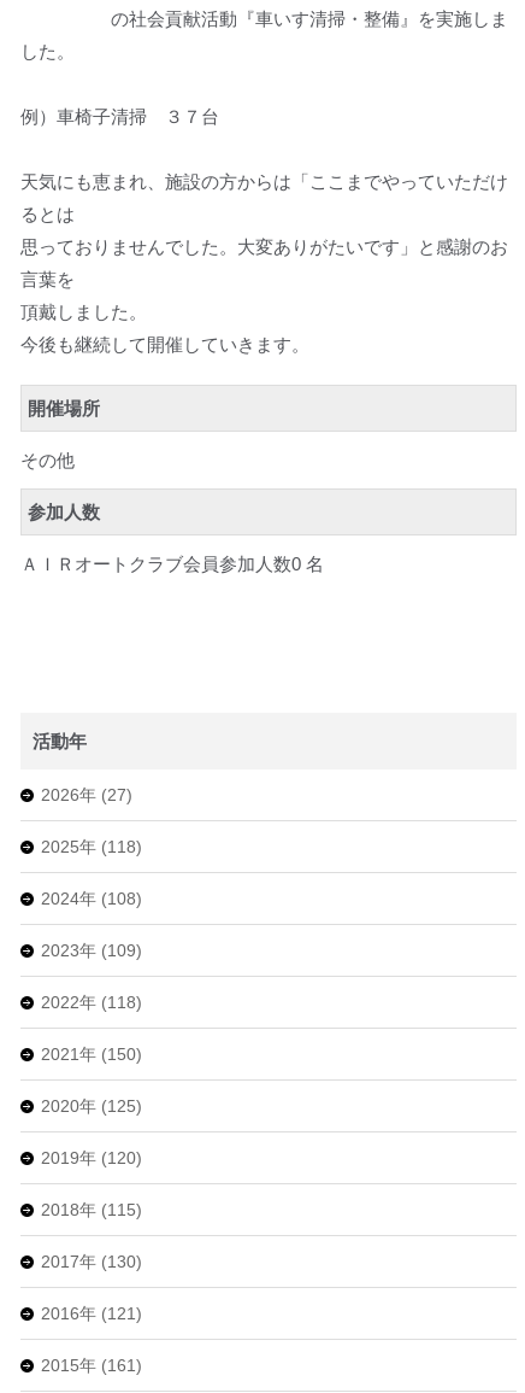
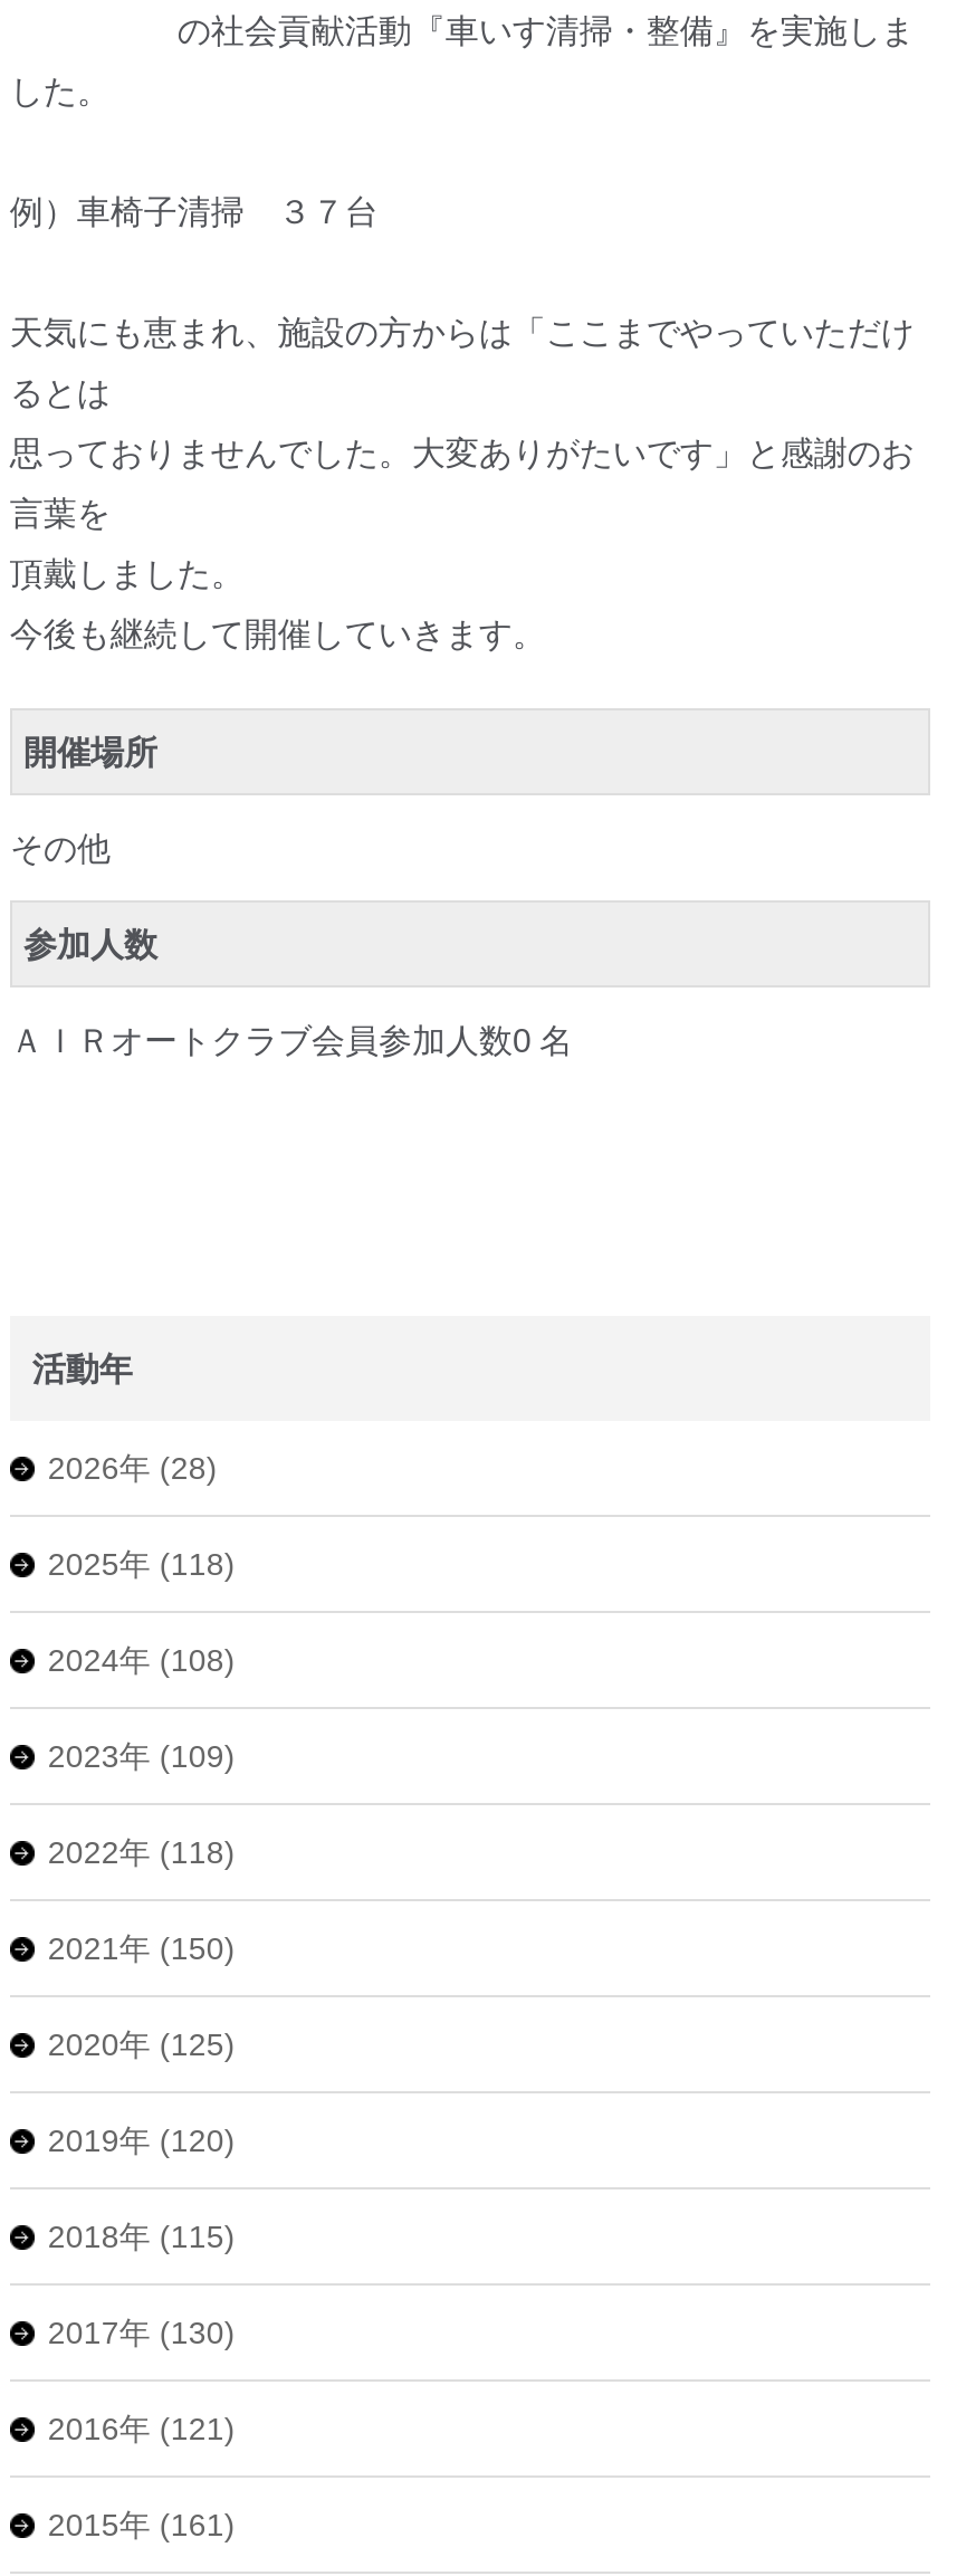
- 2026年 (27)
+ 2026年 (28)
